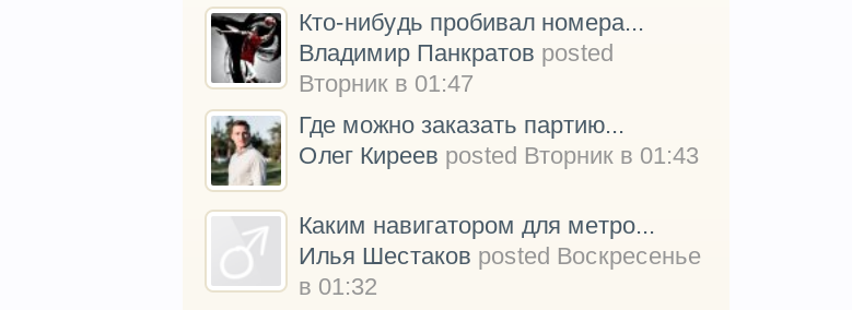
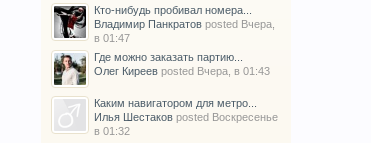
- Владимир Панкратов posted
- Вторник в 01:47
+ Владимир Панкратов posted Вчера,
+ в 01:47

- Олег Киреев posted Вторник в 01:43
+ Олег Киреев posted Вчера, в 01:43
